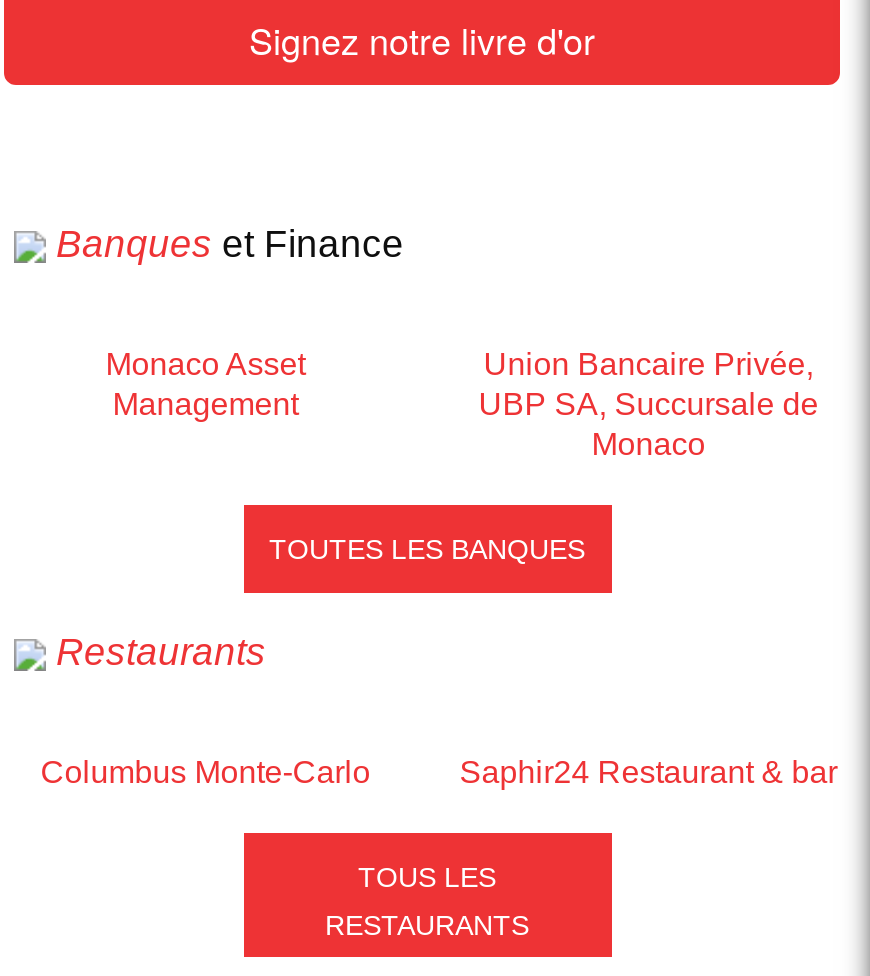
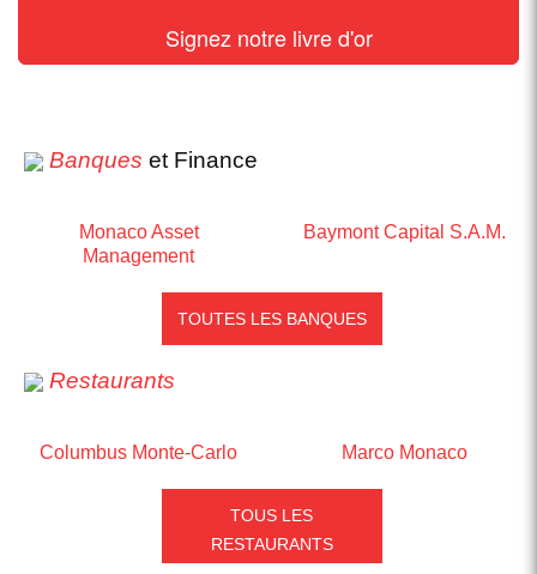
- Union Bancaire Privée,
- UBP SA, Succursale de
- Monaco
+ Baymont Capital S.A.M.

- Saphir24 Restaurant & bar
+ Marco Monaco
